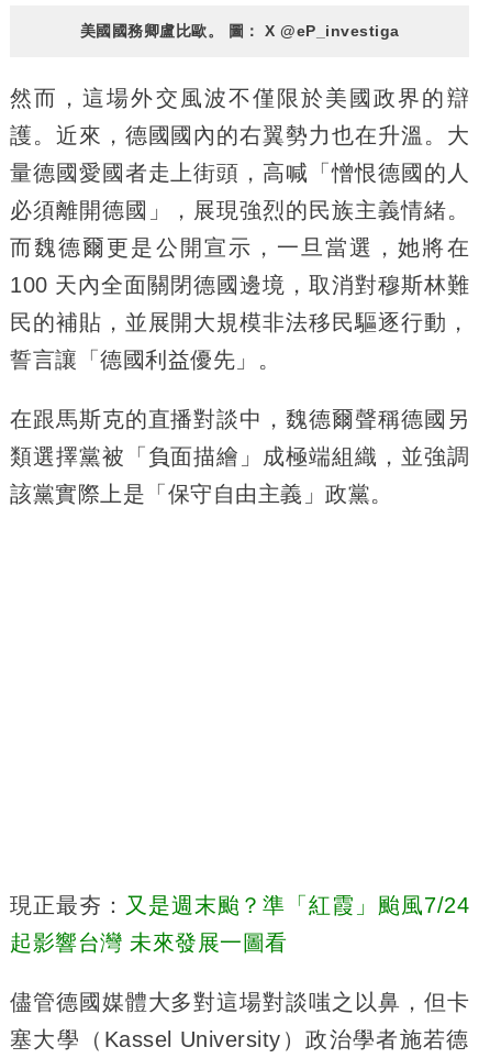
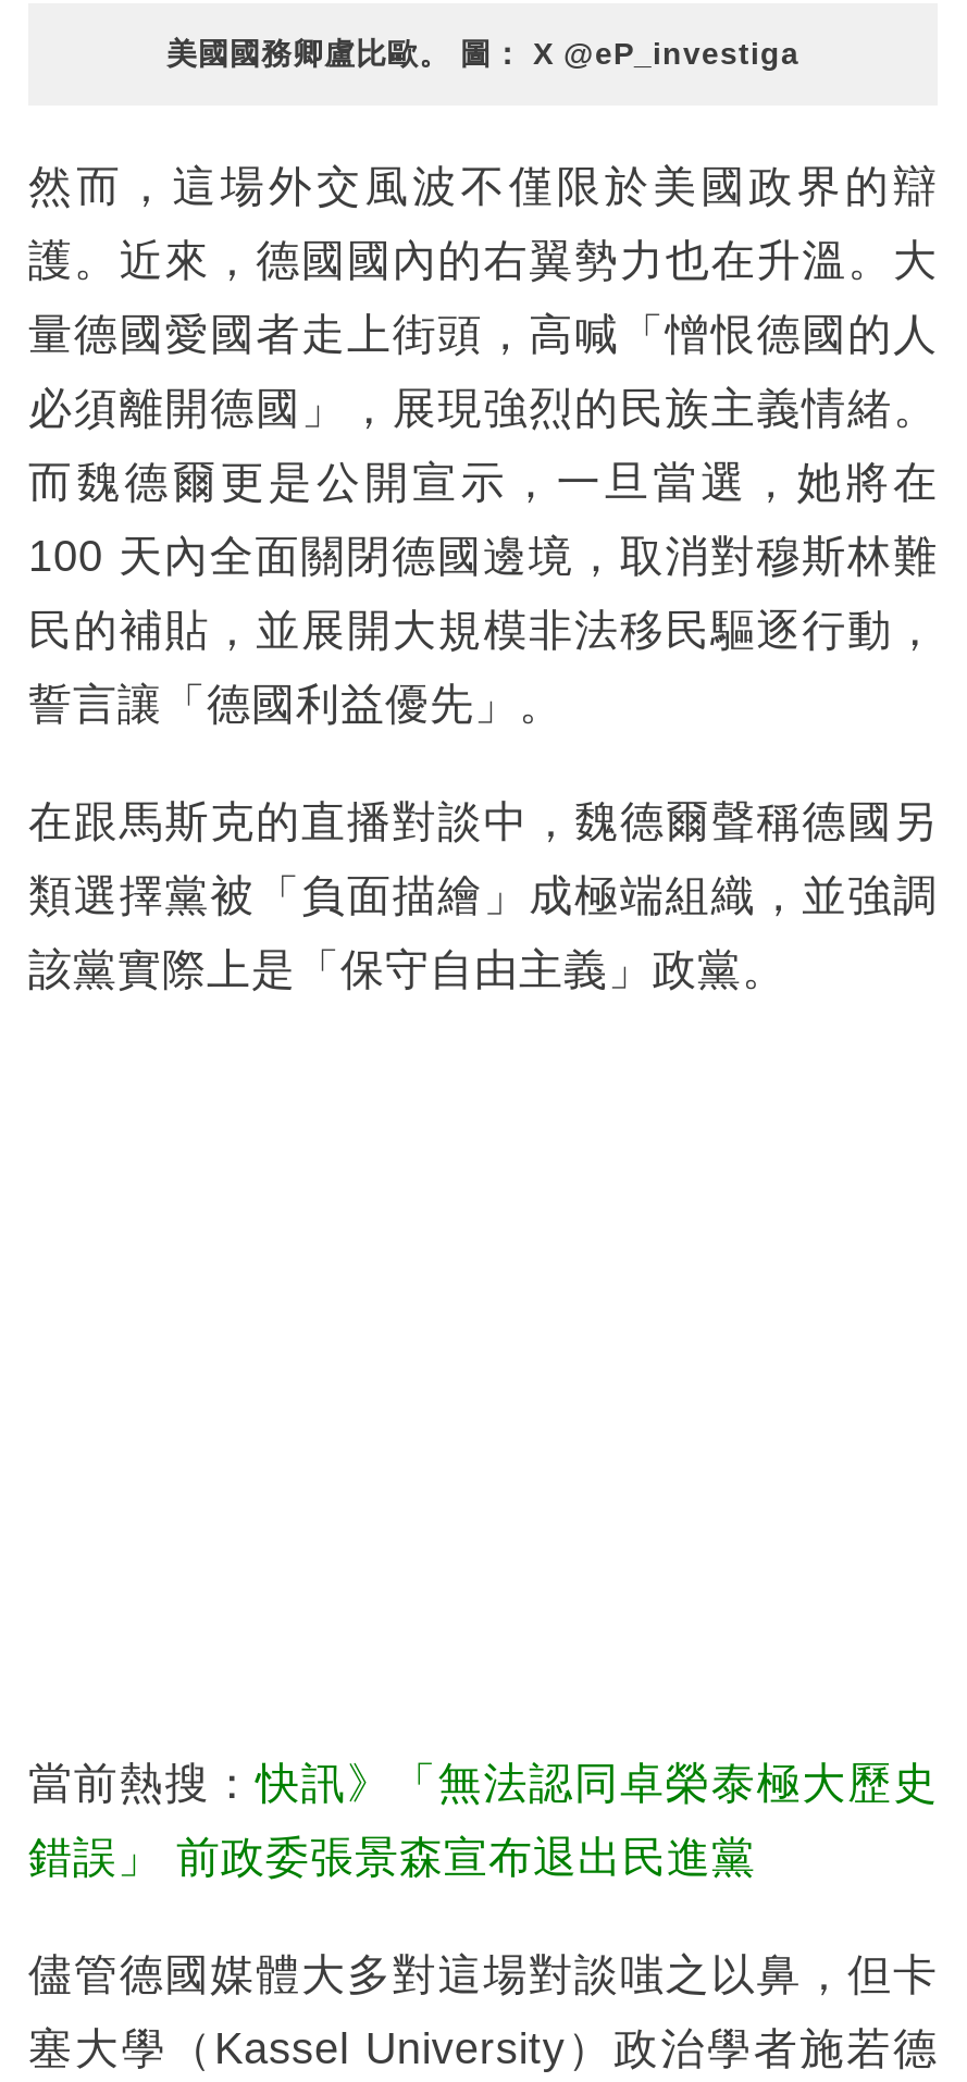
- 現正最夯：又是週末颱？準「紅霞」颱風7/24
+ 當前熱搜：快訊》「無法認同卓榮泰極大歷史

- 起影響台灣 未來發展一圖看
+ 錯誤」 前政委張景森宣布退出民進黨
